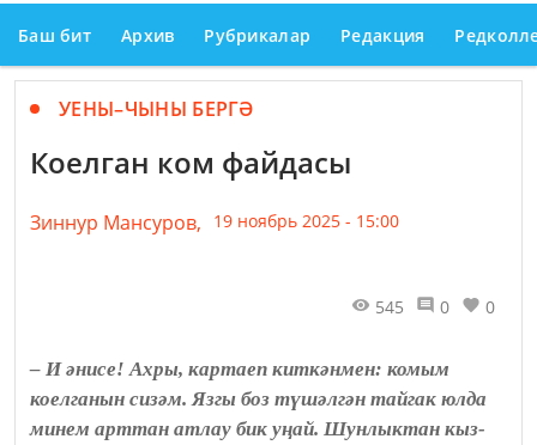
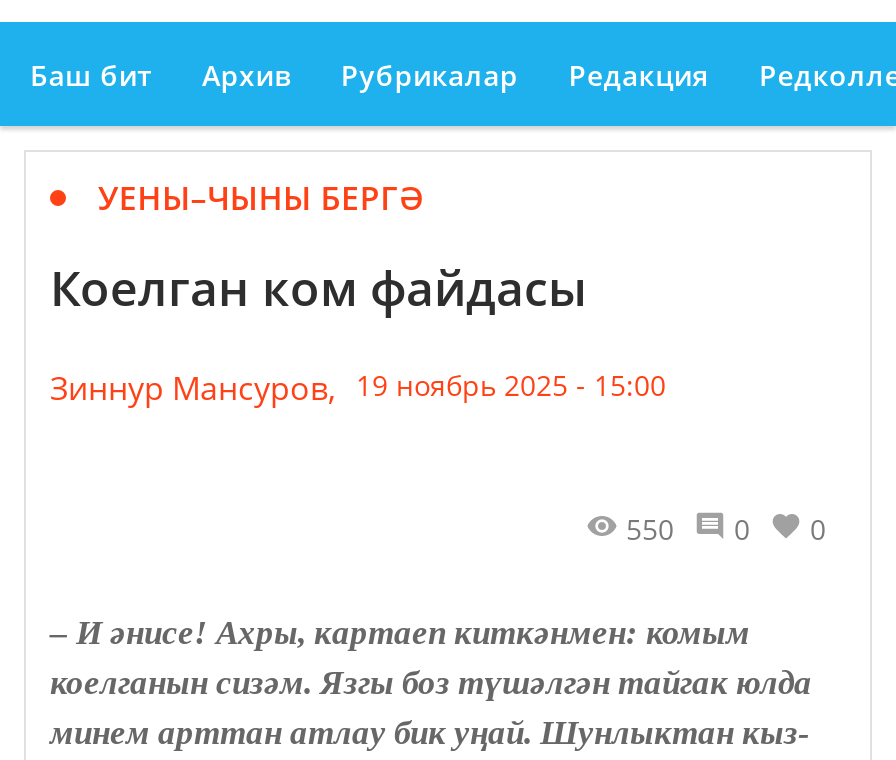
- 545 0 0
+ 550 0 0
